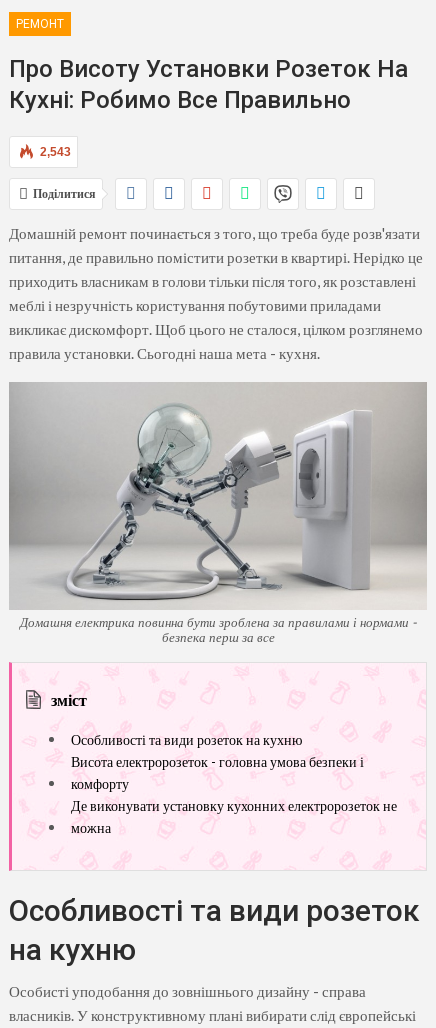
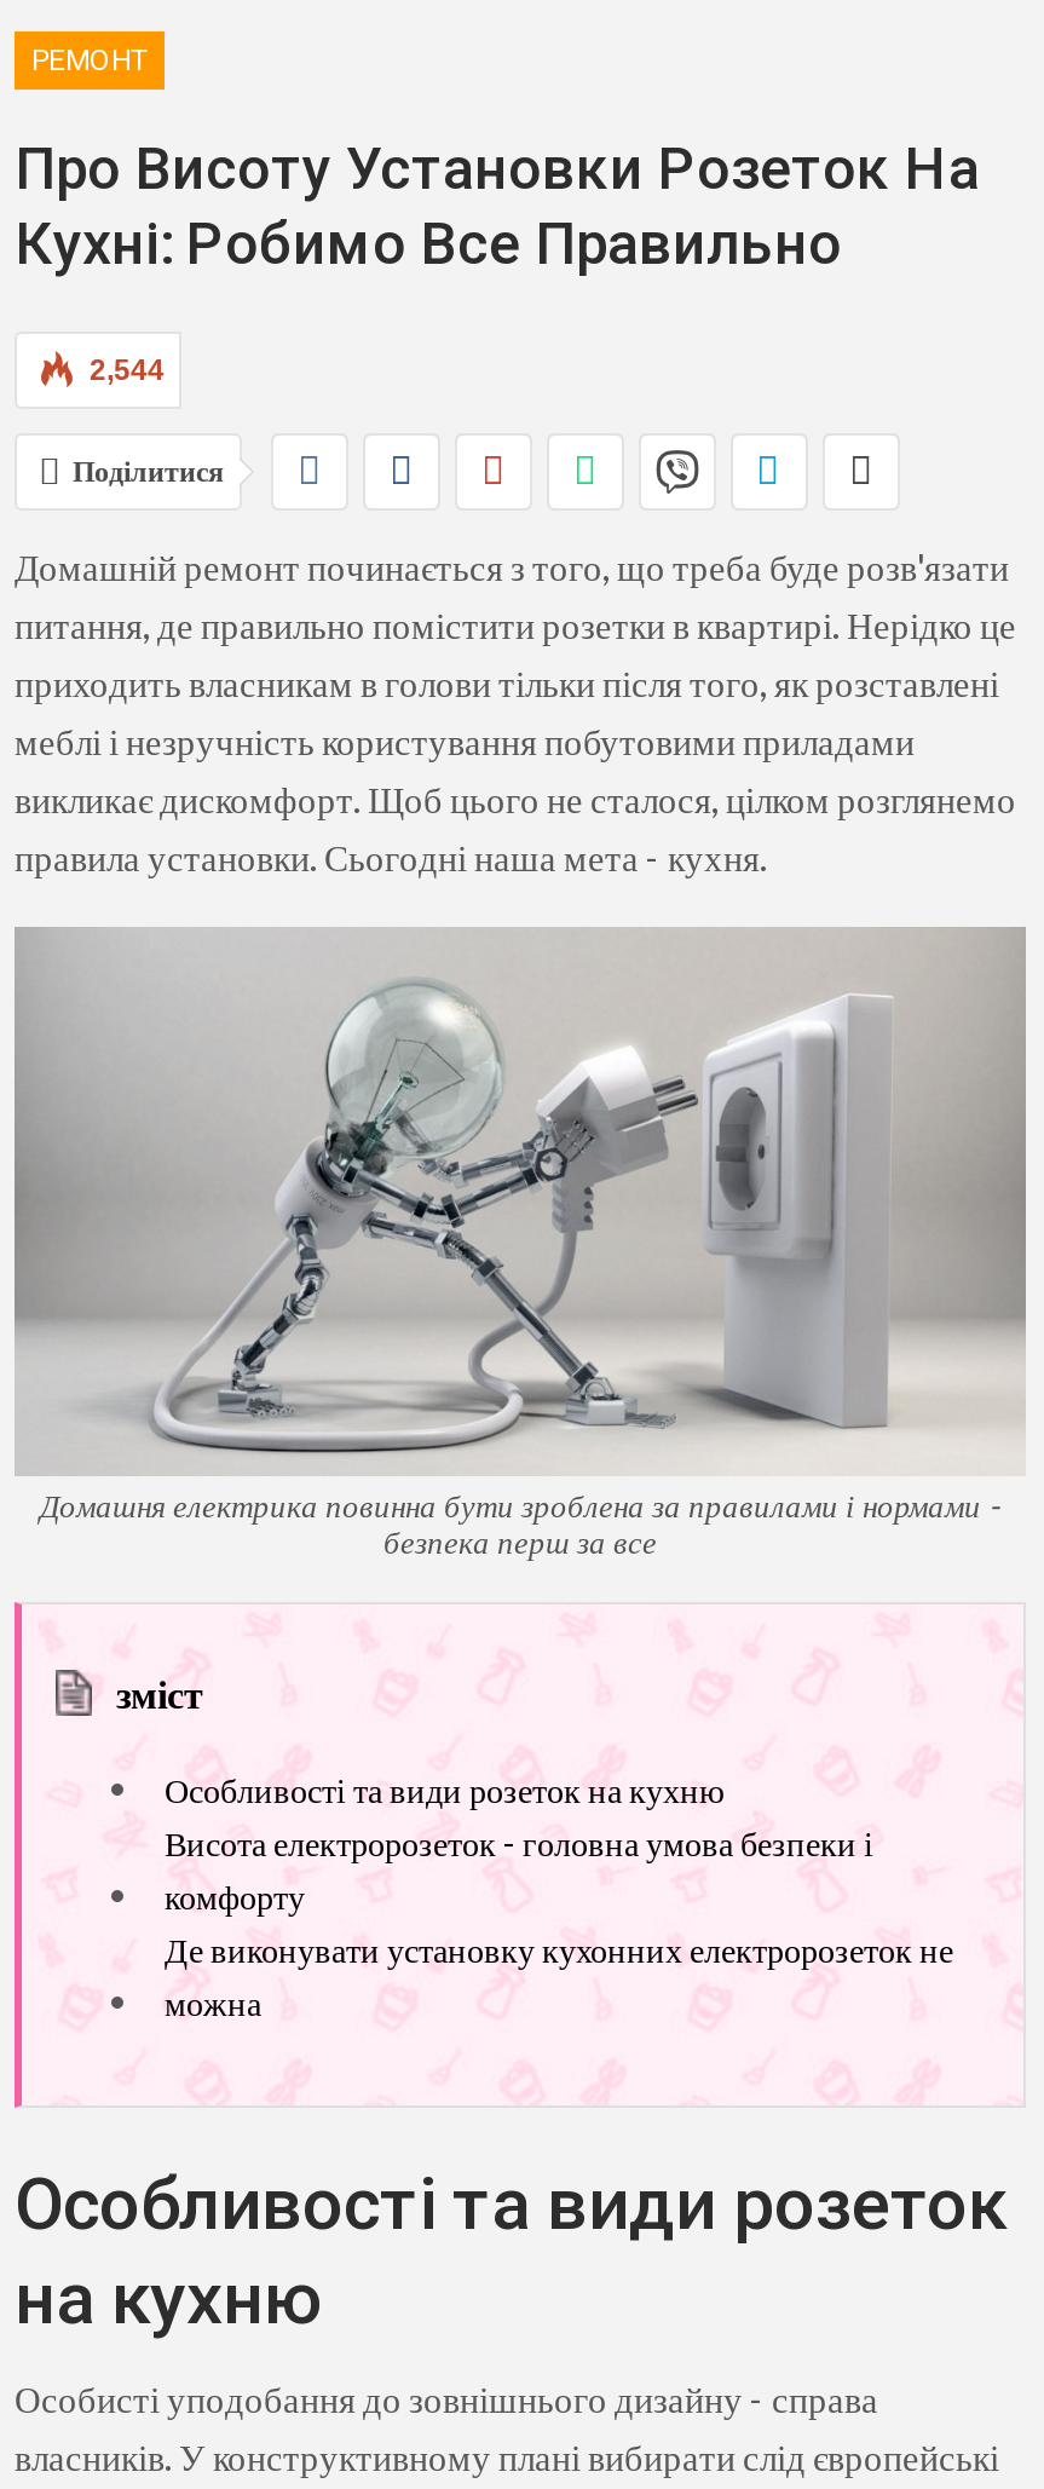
- 2,543
+ 2,544
